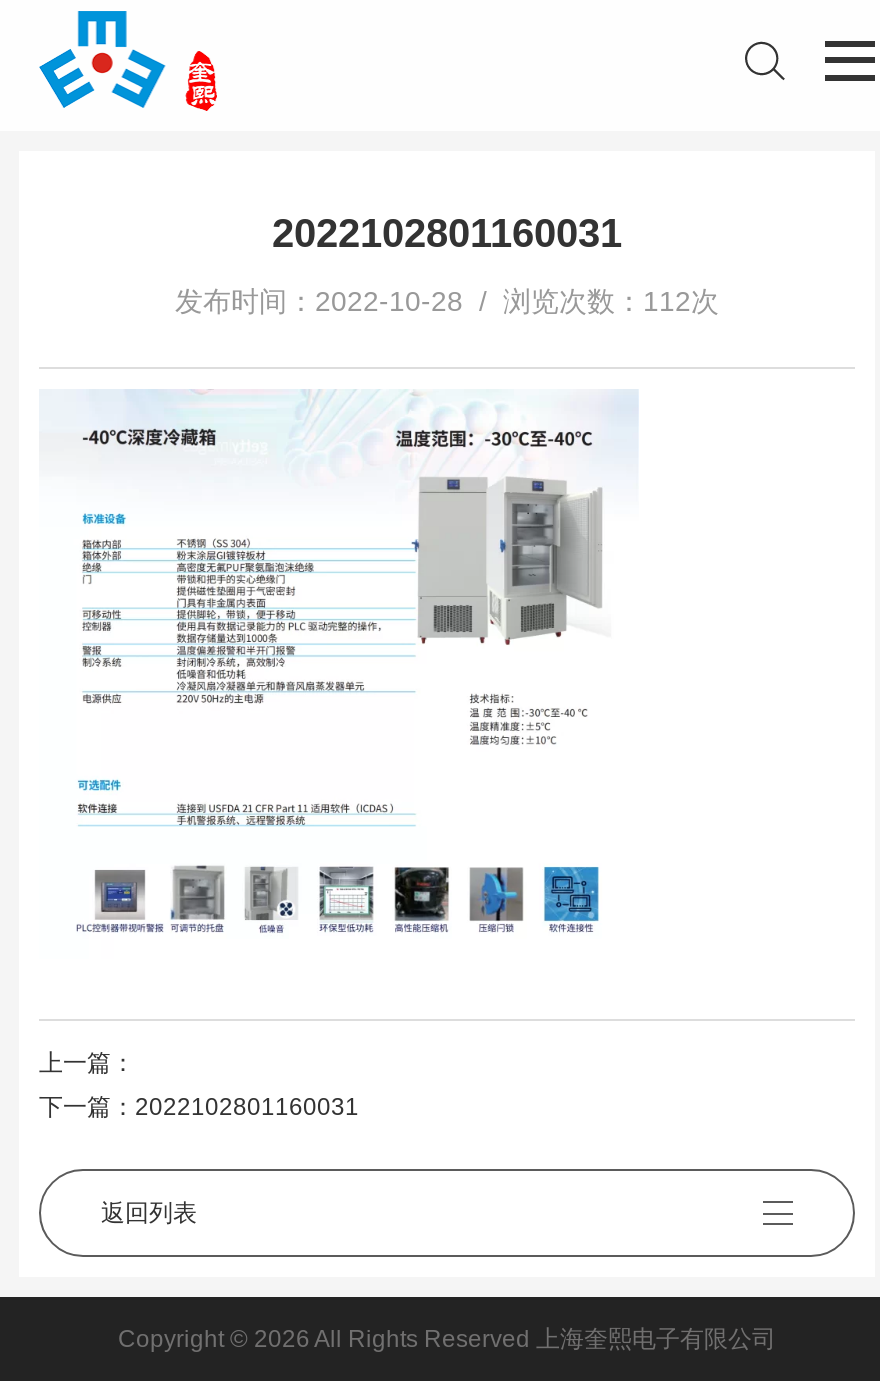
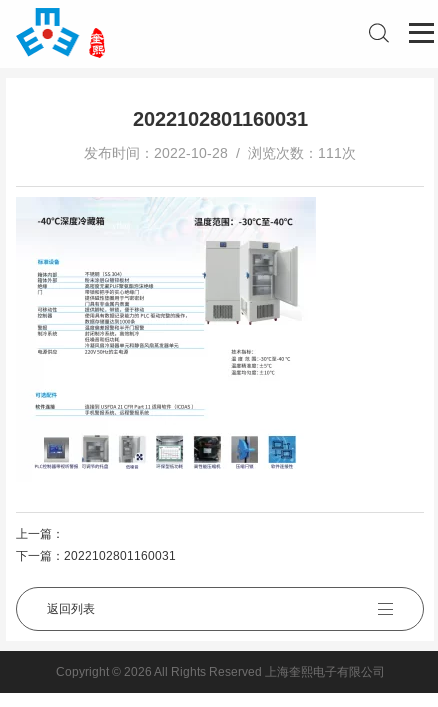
- 发布时间：2022-10-28 / 浏览次数：112次
+ 发布时间：2022-10-28 / 浏览次数：111次
